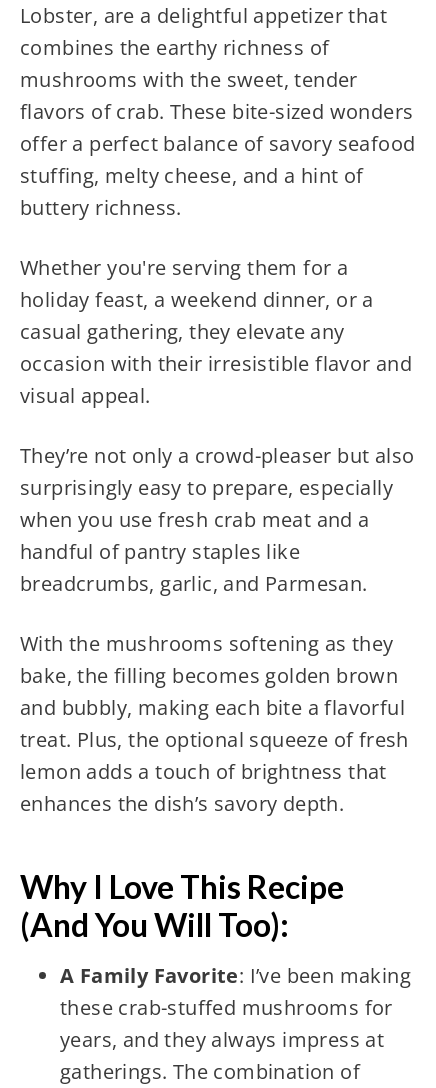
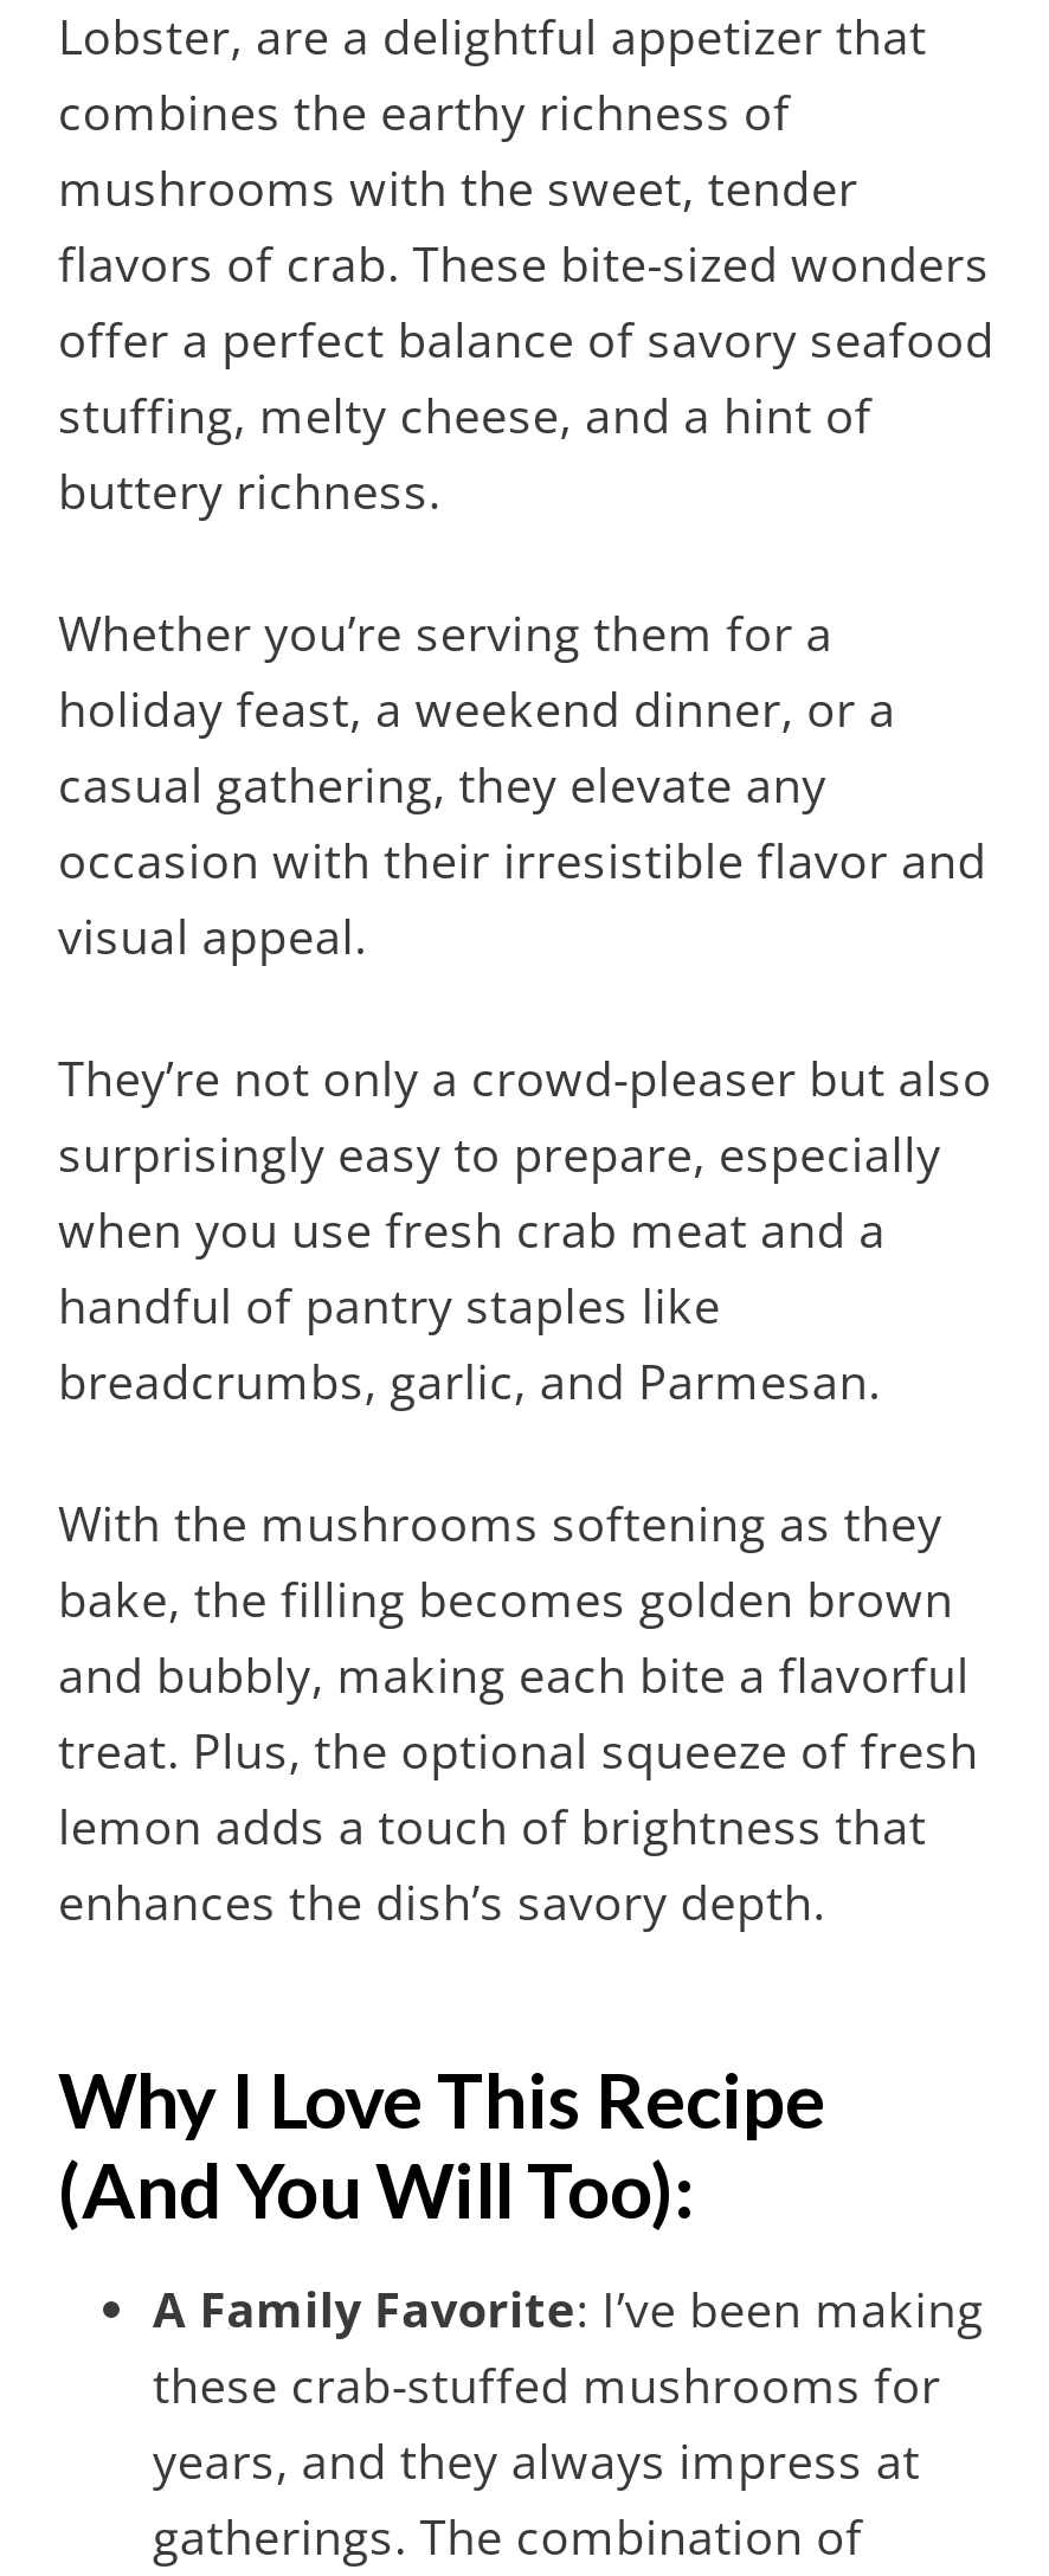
- Whether you're serving them for a
+ Whether you’re serving them for a
